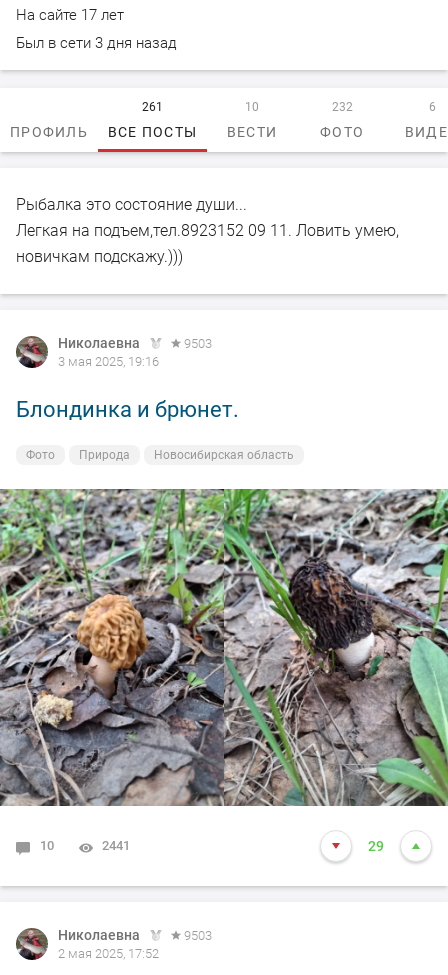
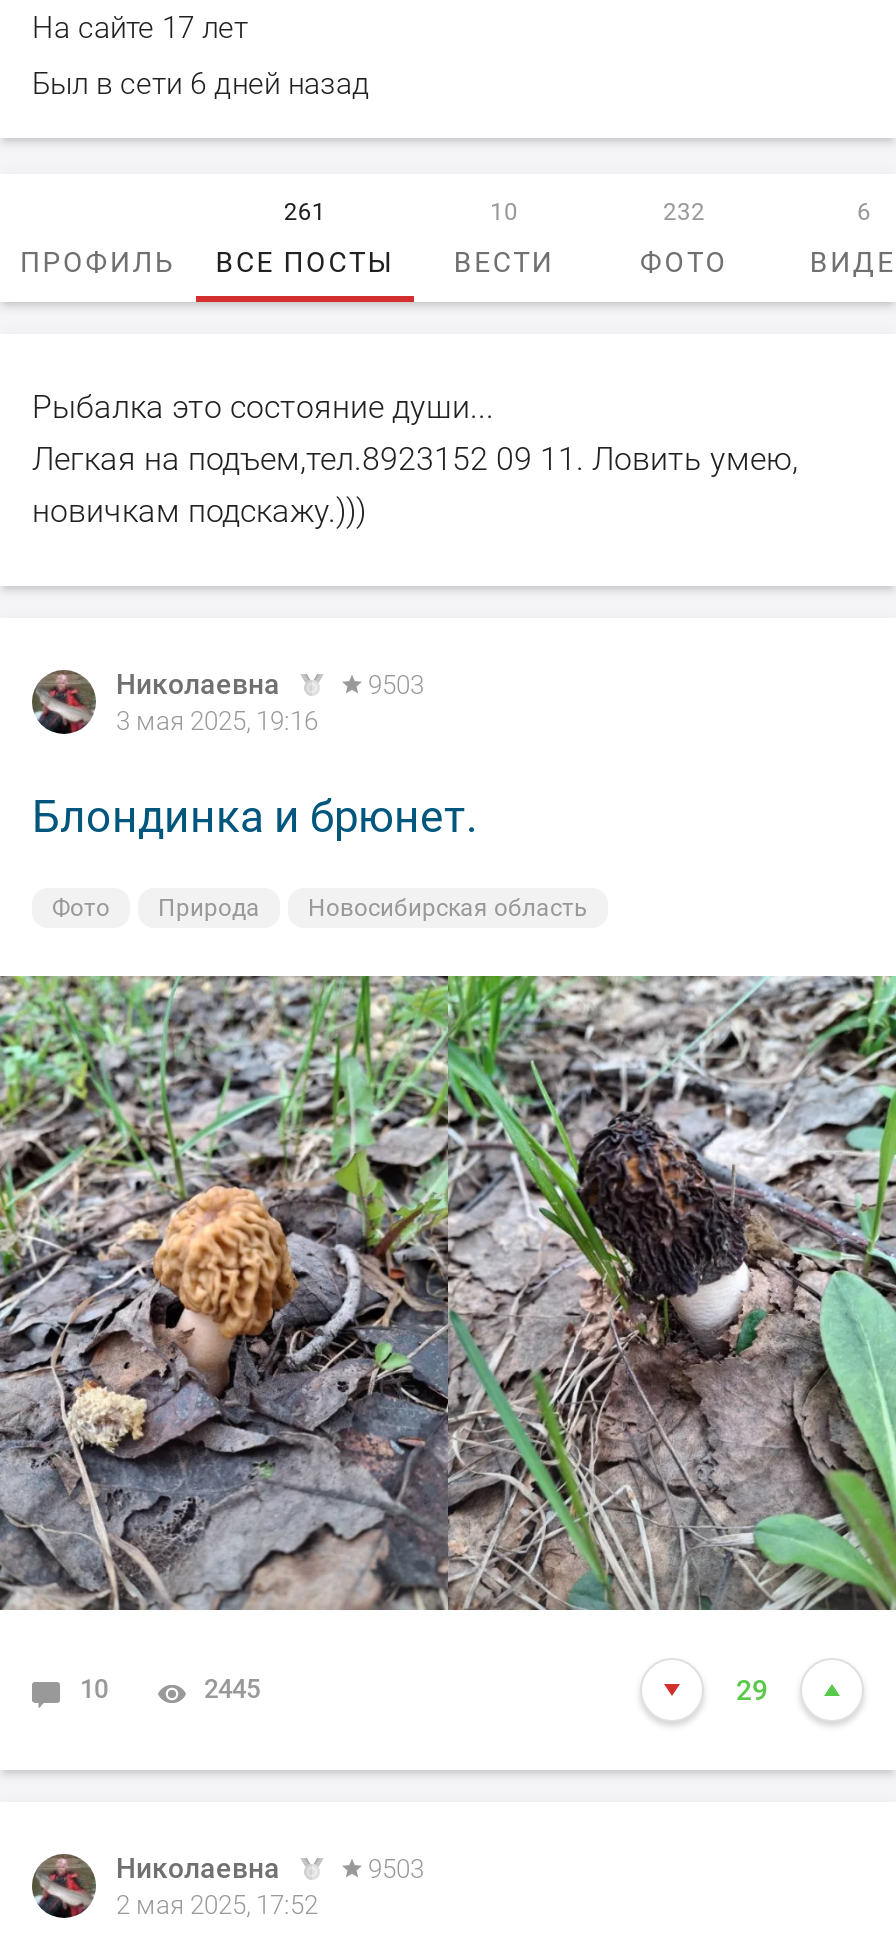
- Был в сети 3 дня назад
+ Был в сети 6 дней назад

- 2441
+ 2445
